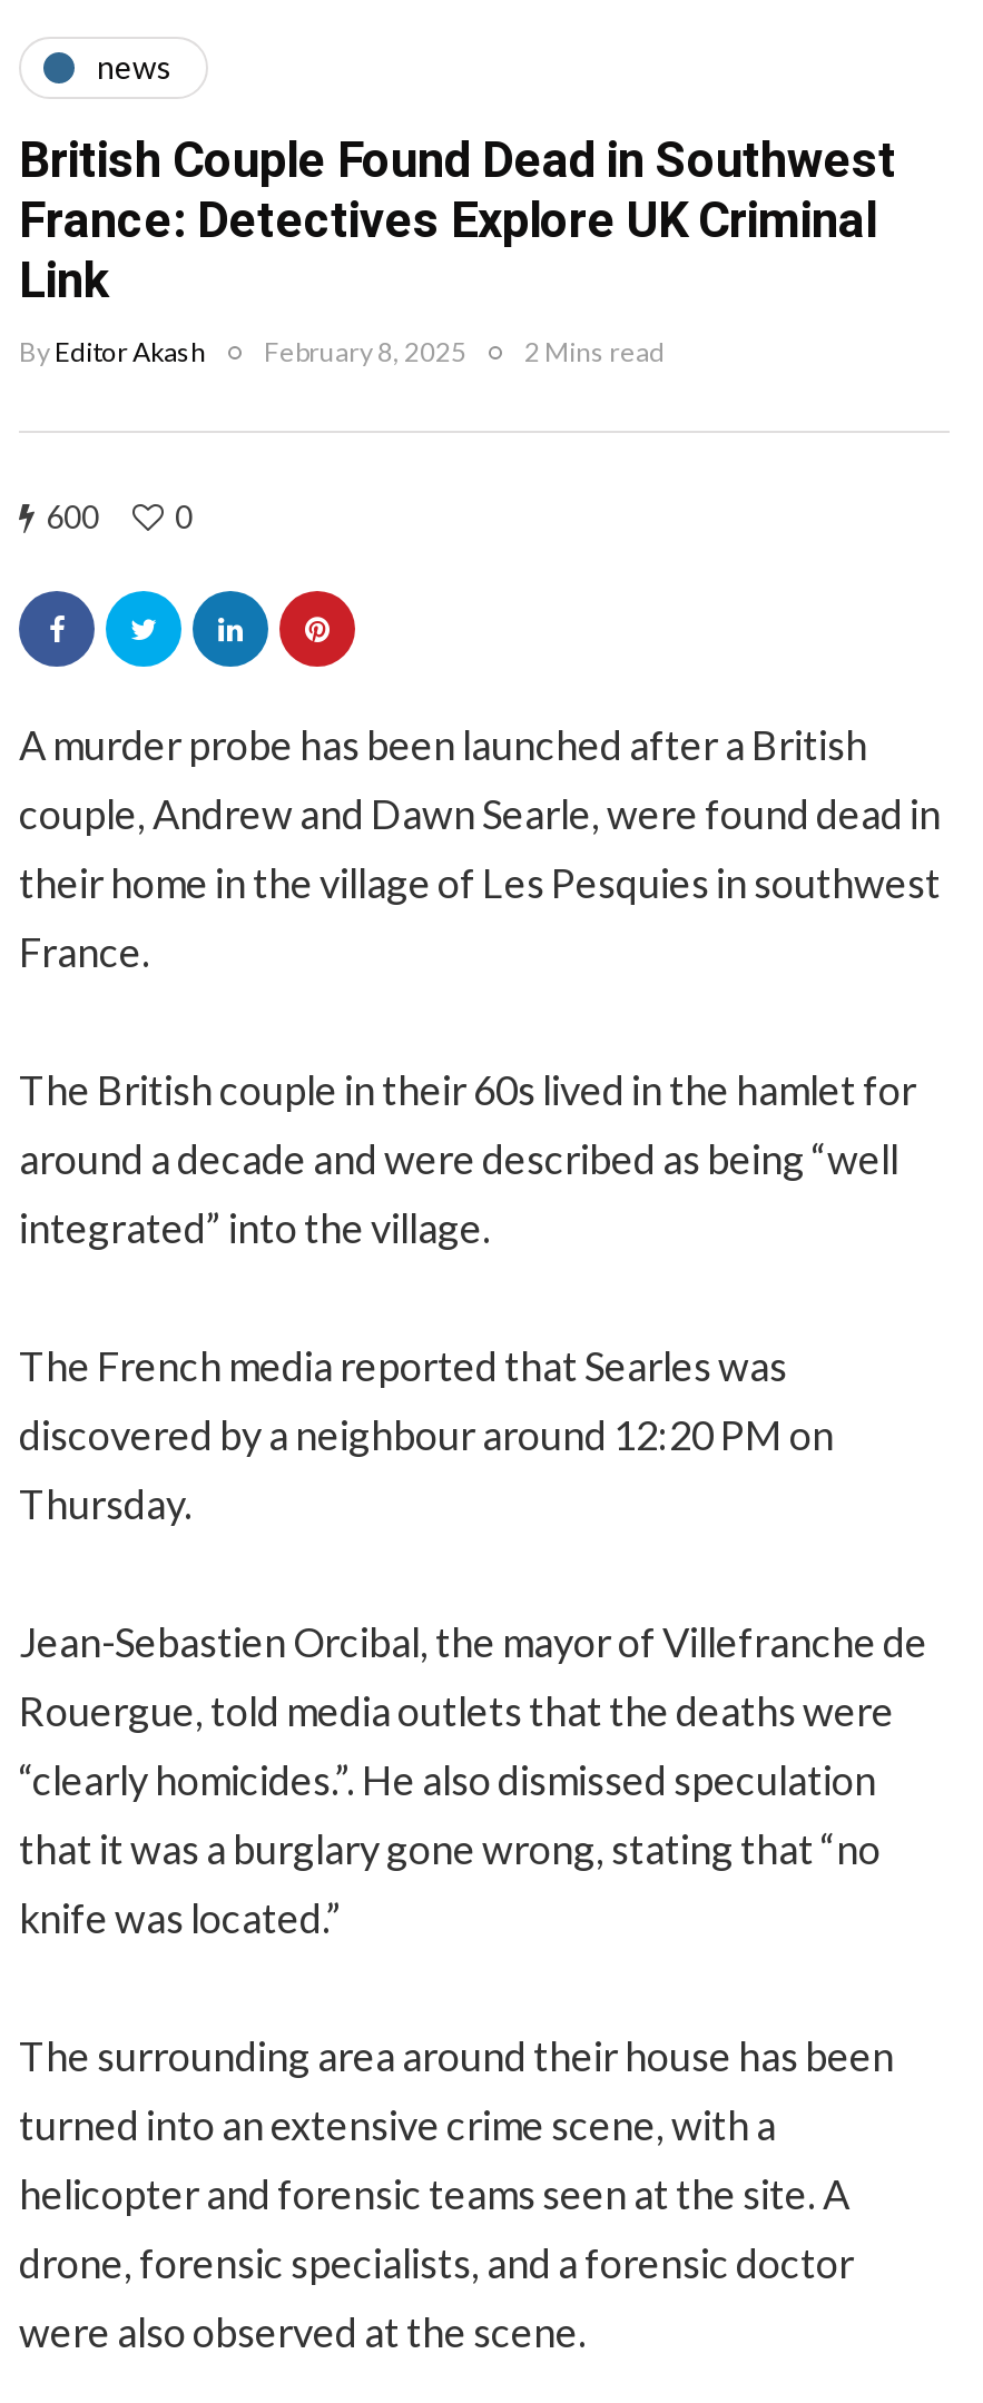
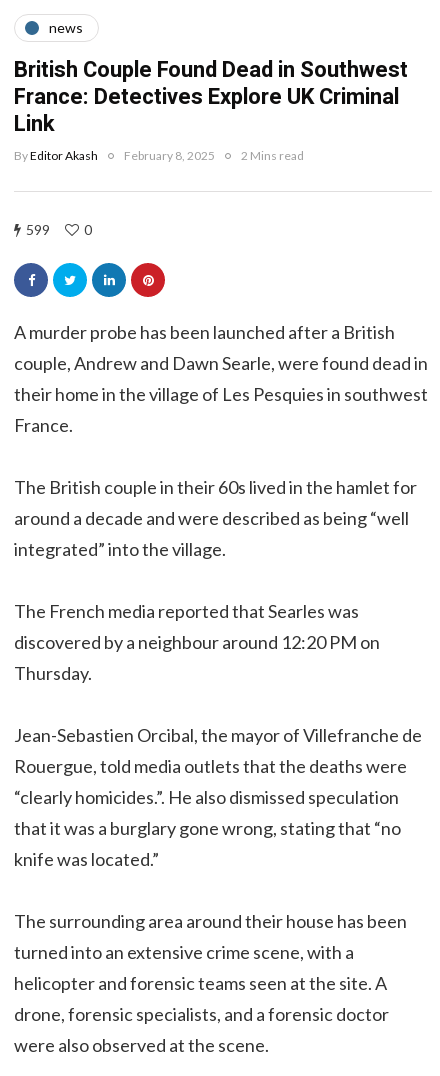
- 600 0
+ 599 0
